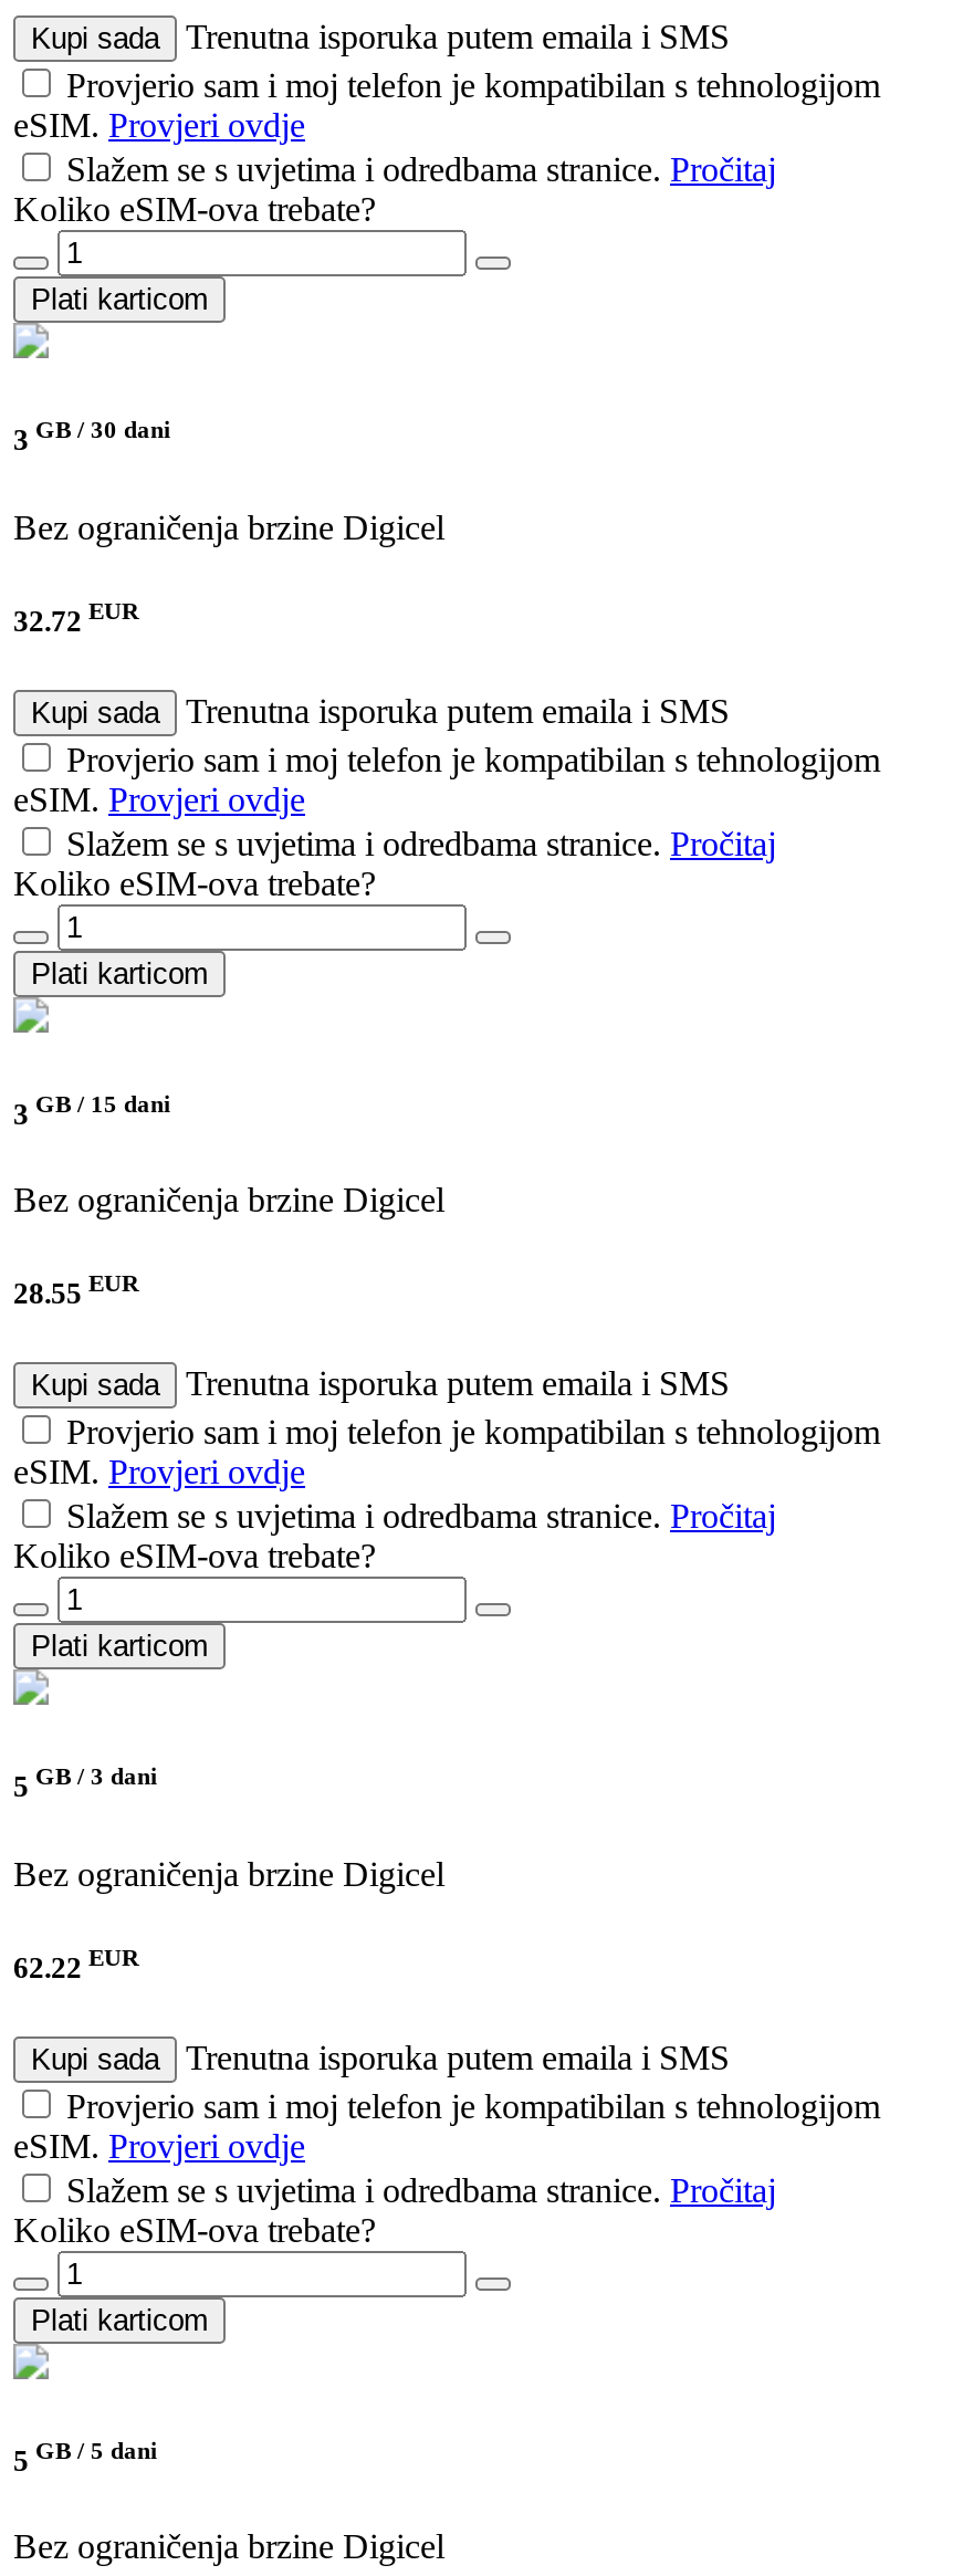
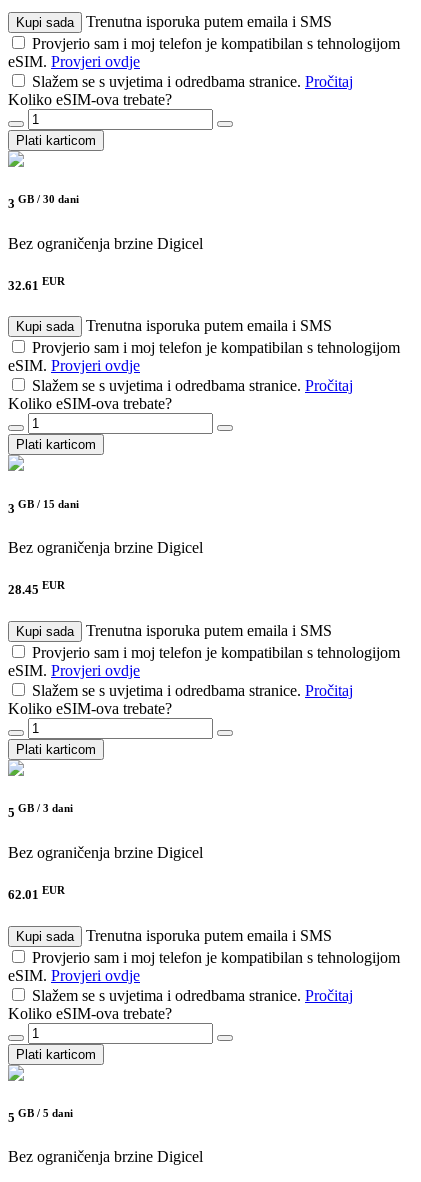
- 32.72 EUR
+ 32.61 EUR

- 28.55 EUR
+ 28.45 EUR

- 62.22 EUR
+ 62.01 EUR
